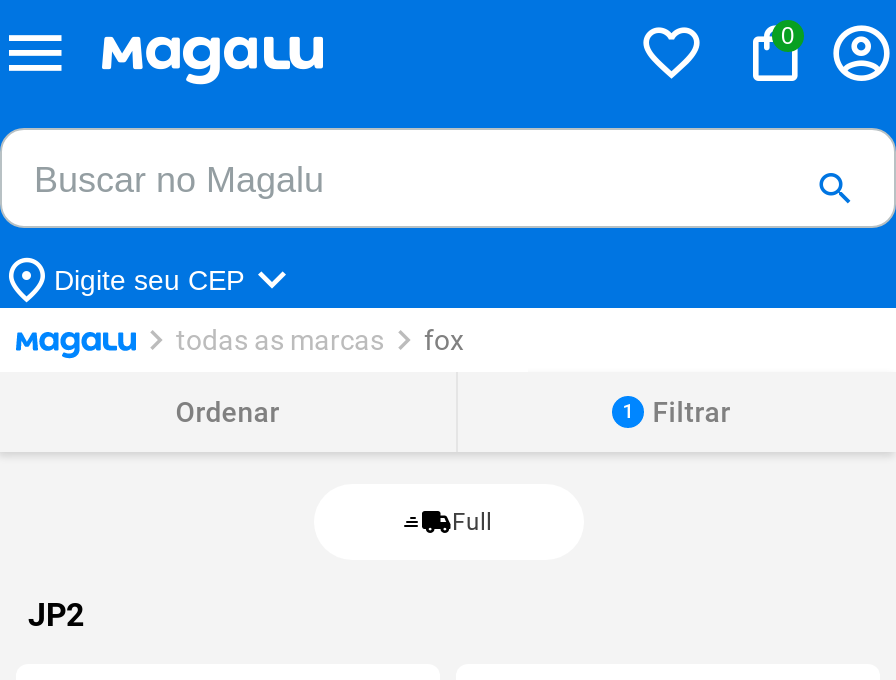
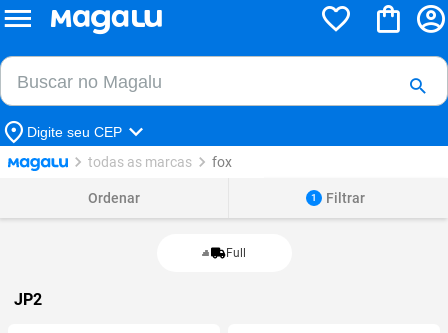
- 0
